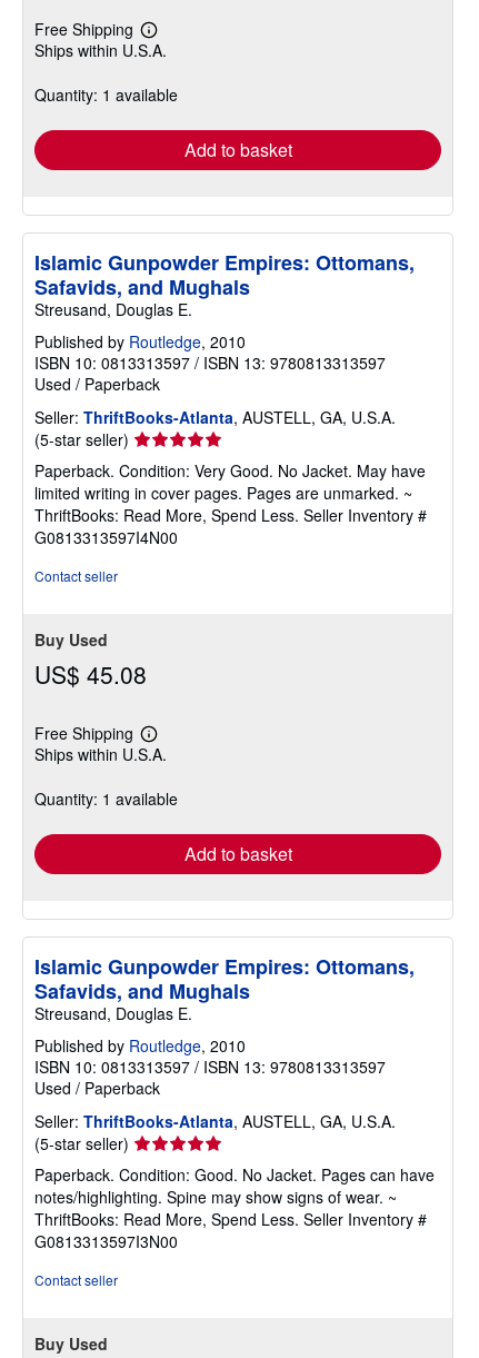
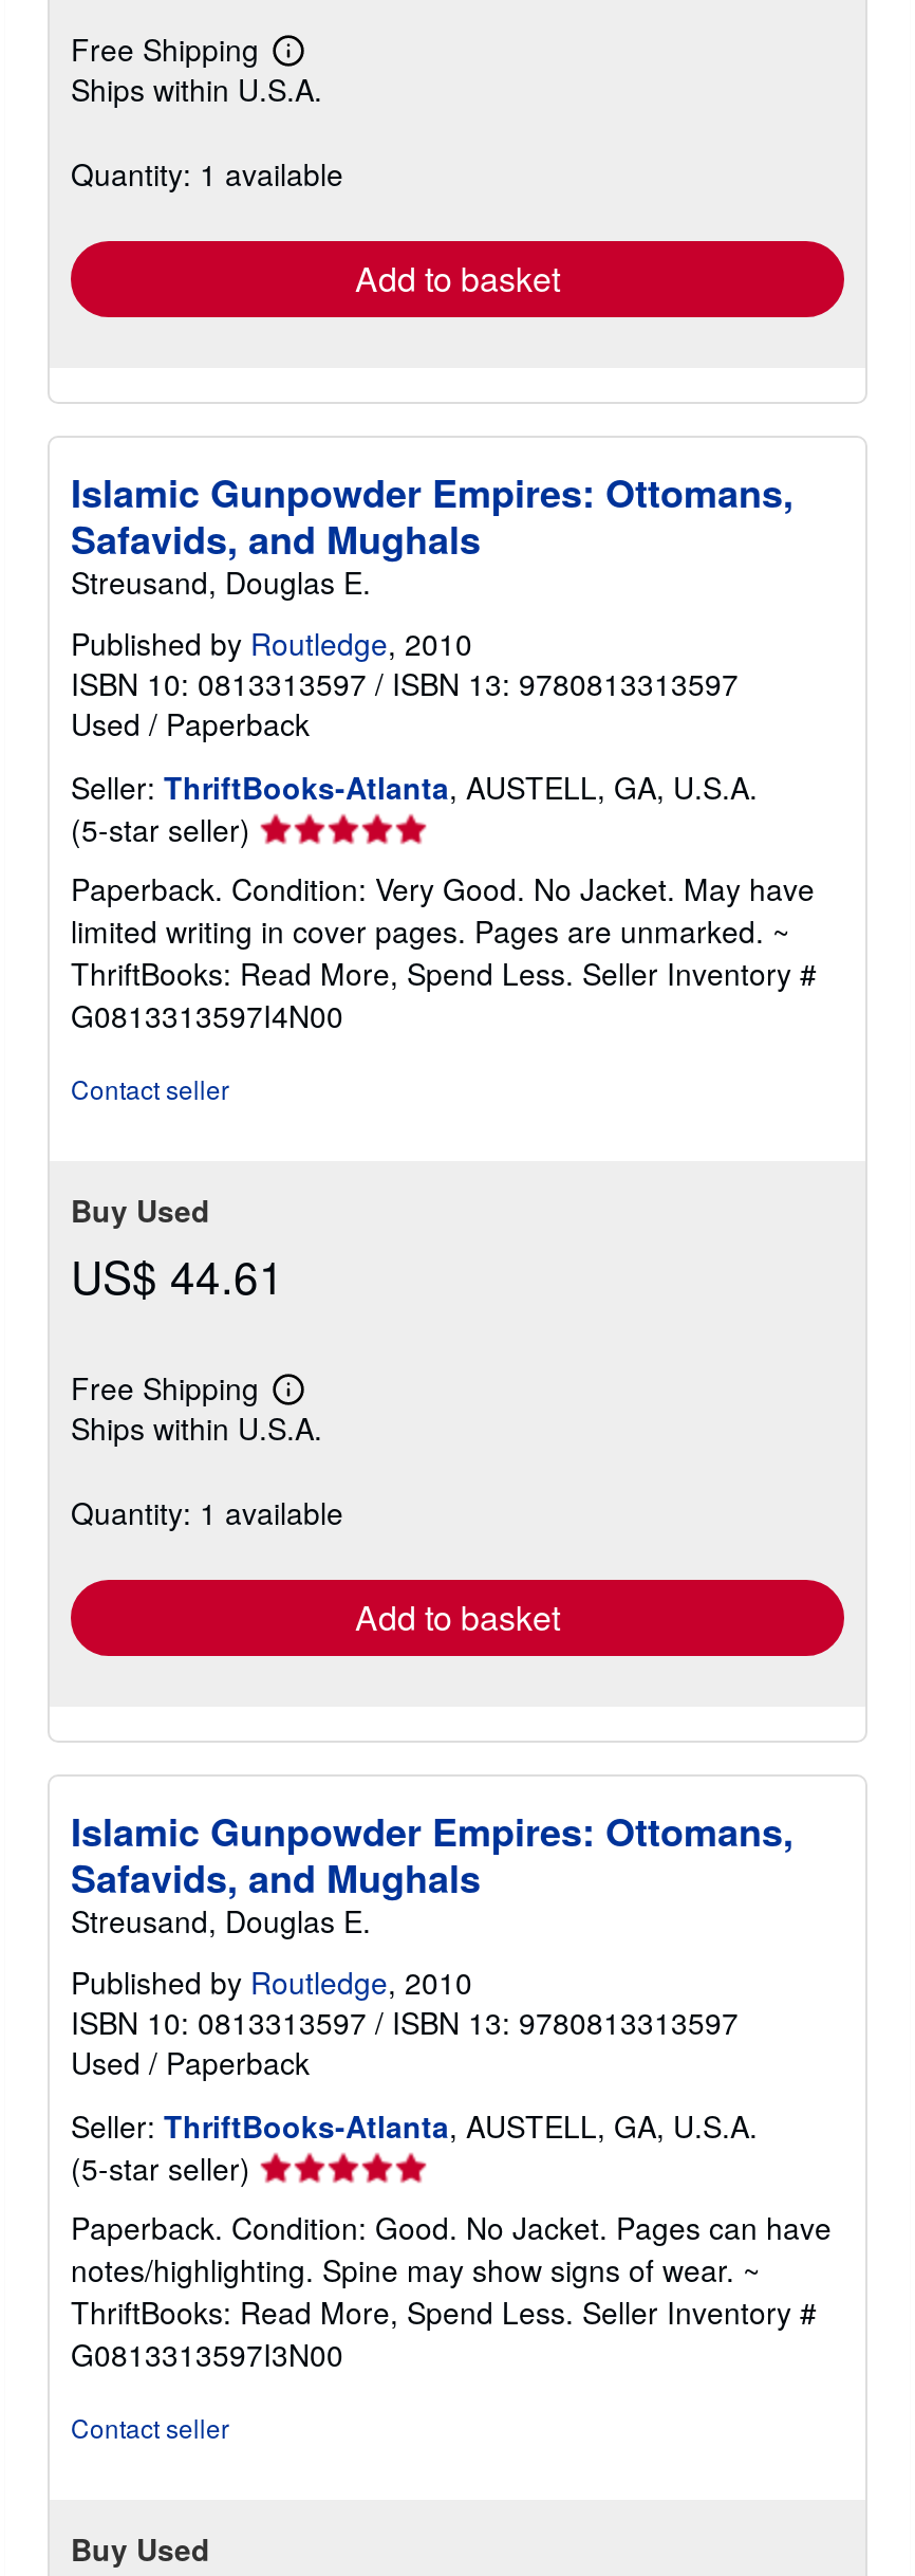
- US$ 45.08
+ US$ 44.61
